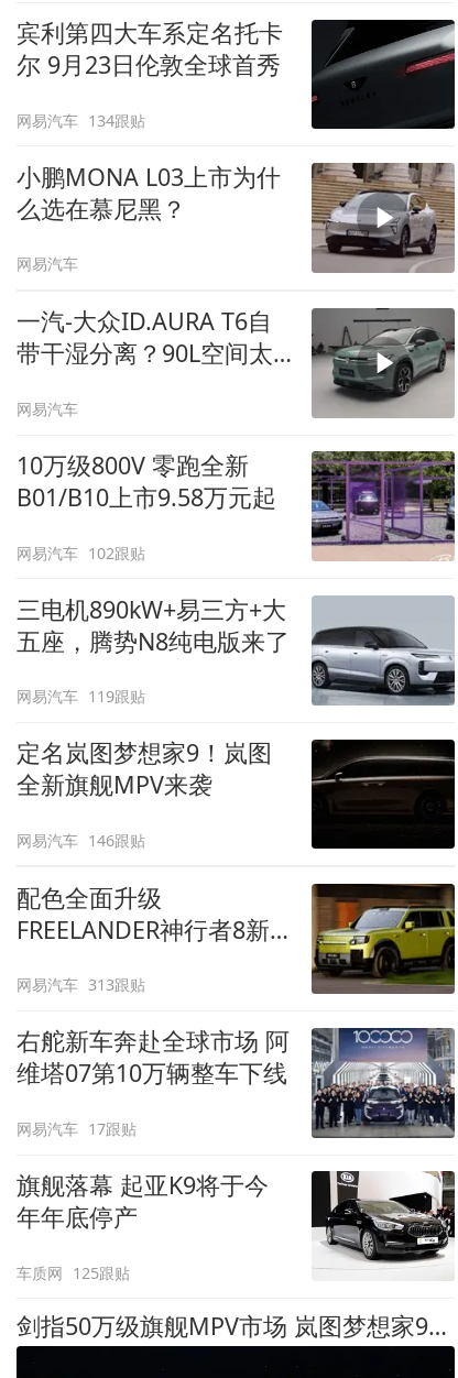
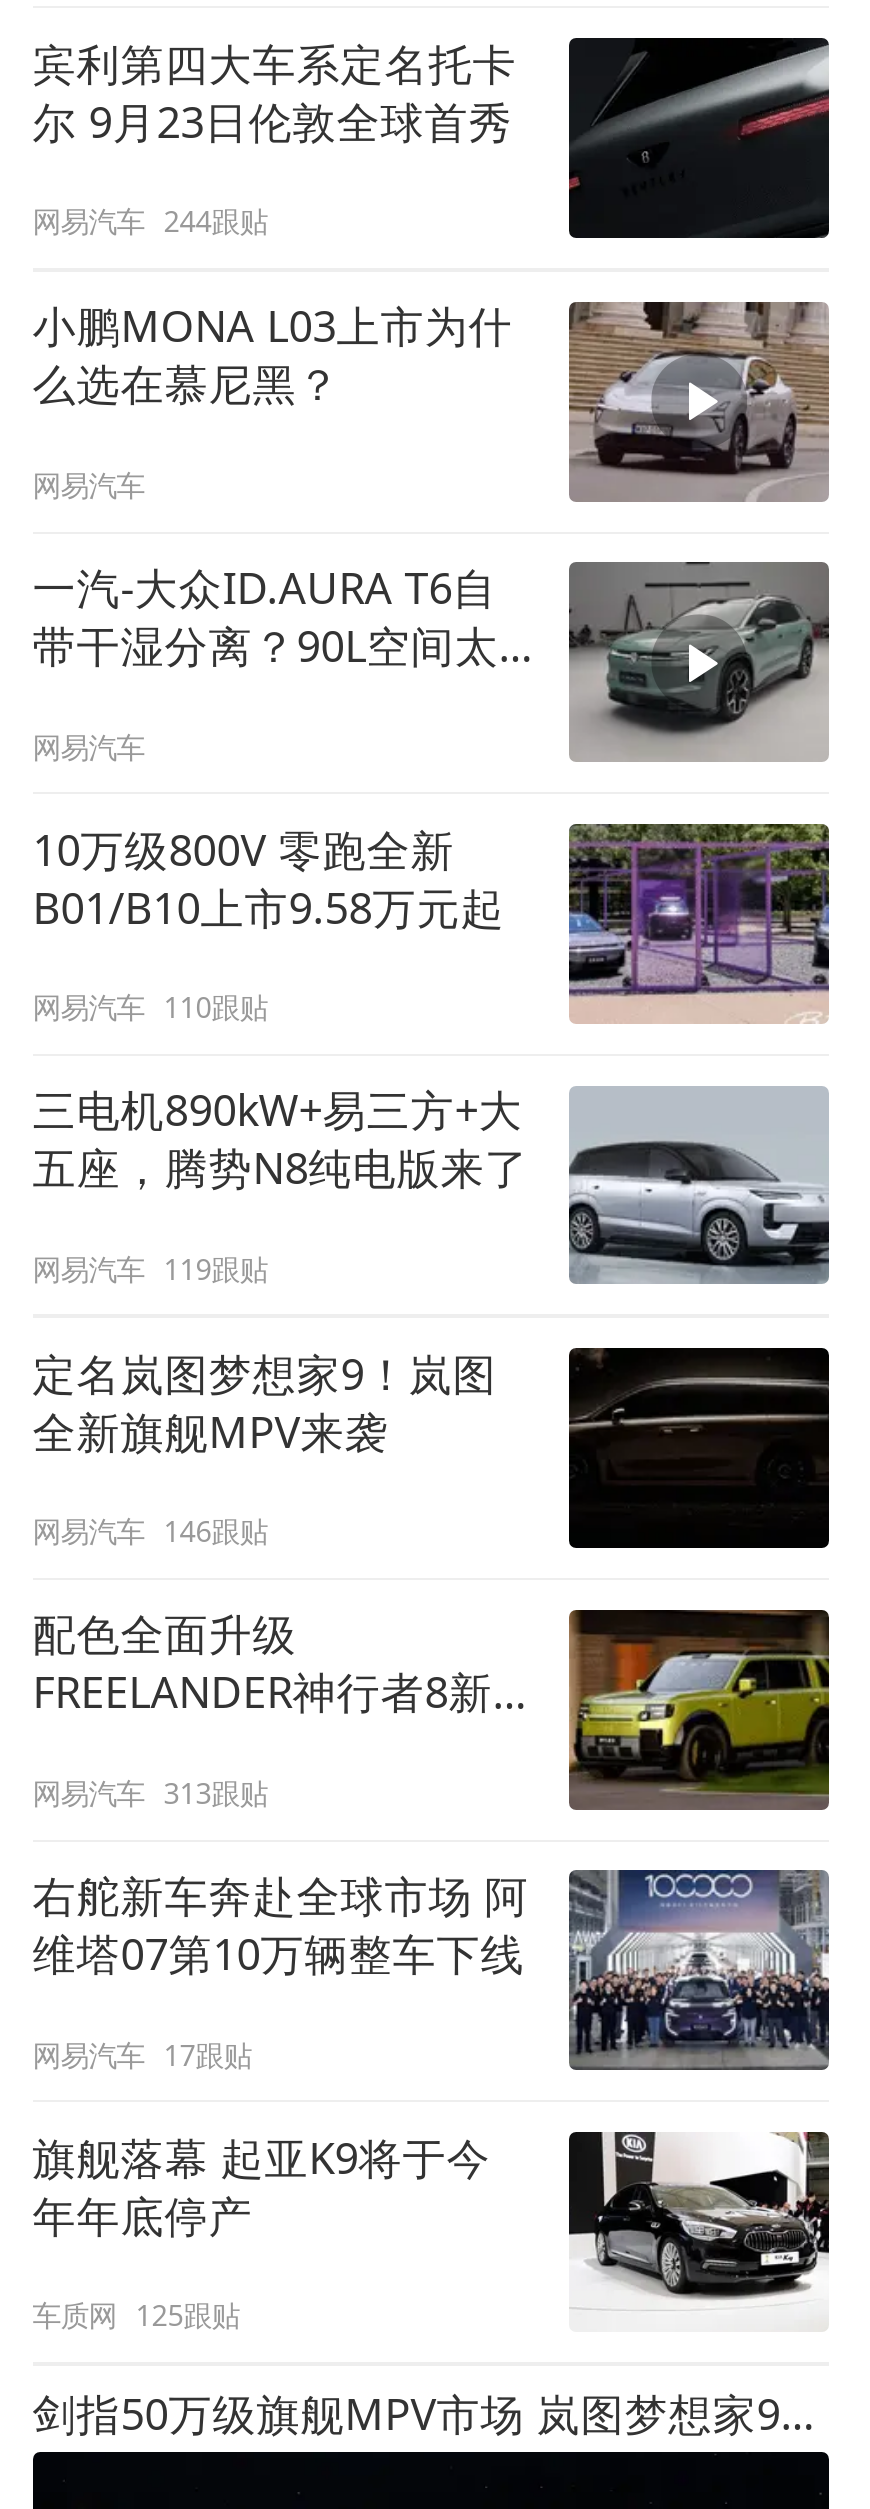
- 网易汽车 134跟贴
+ 网易汽车 244跟贴

- 网易汽车 102跟贴
+ 网易汽车 110跟贴
